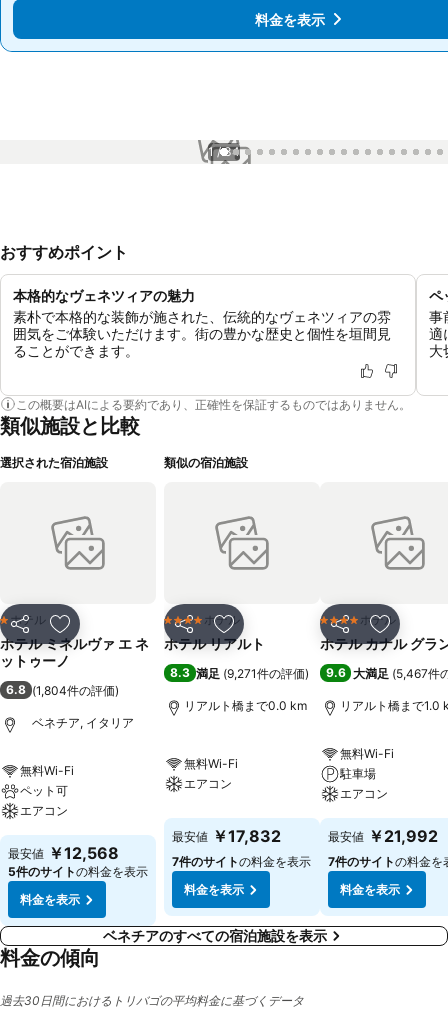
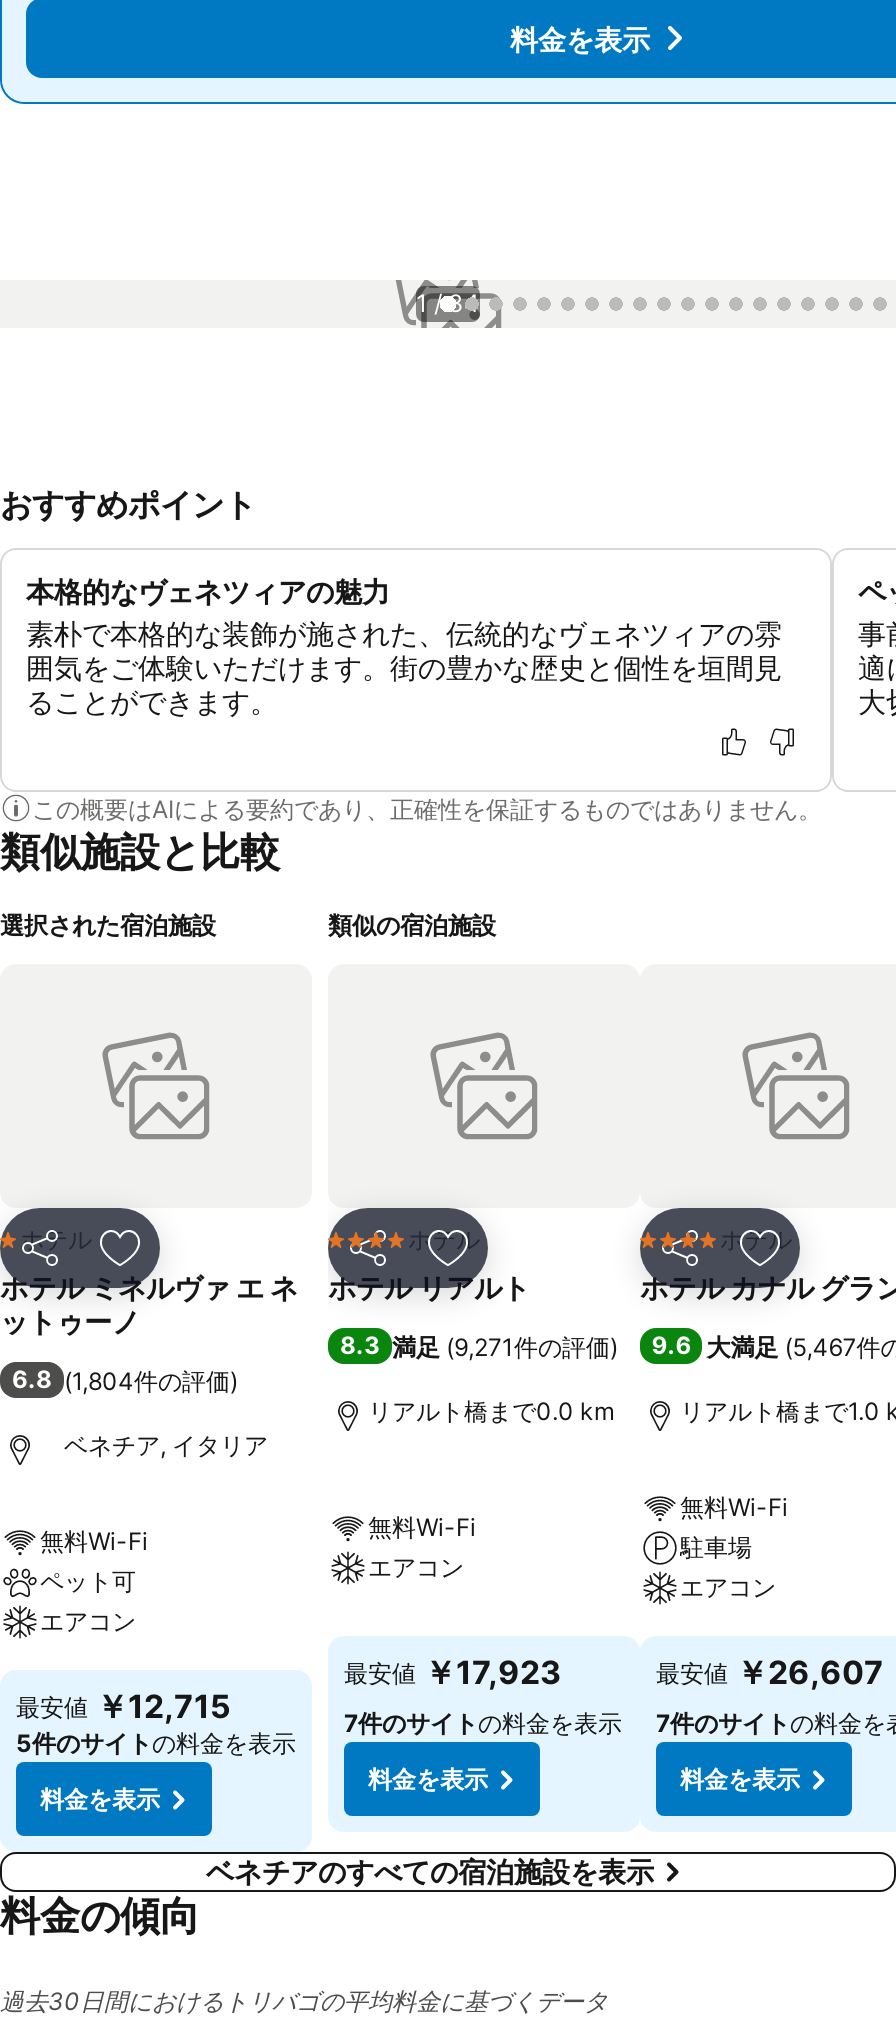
- 最安値 ￥17,832
+ 最安値 ￥17,923

- 最安値 ￥21,992
+ 最安値 ￥26,607

- 最安値 ￥12,568
+ 最安値 ￥12,715
